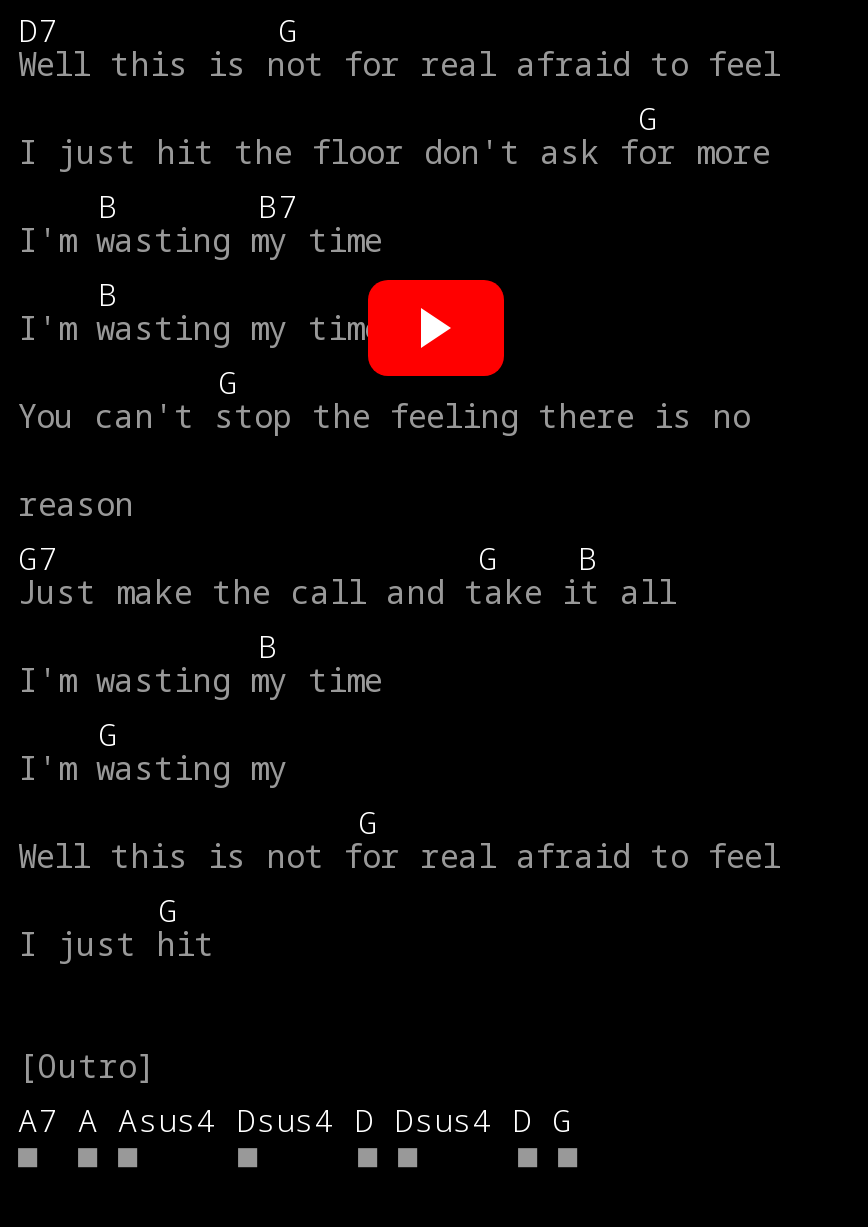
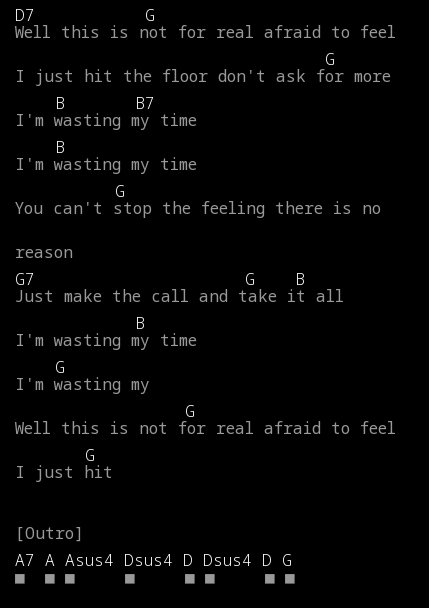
- [image]
